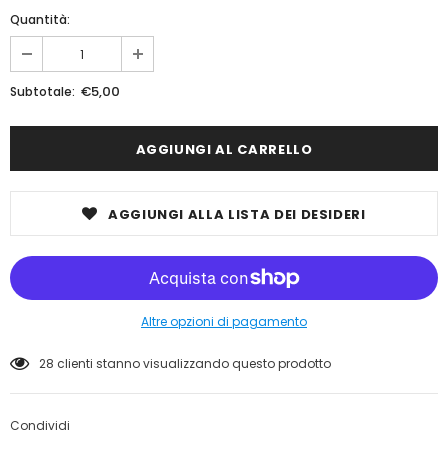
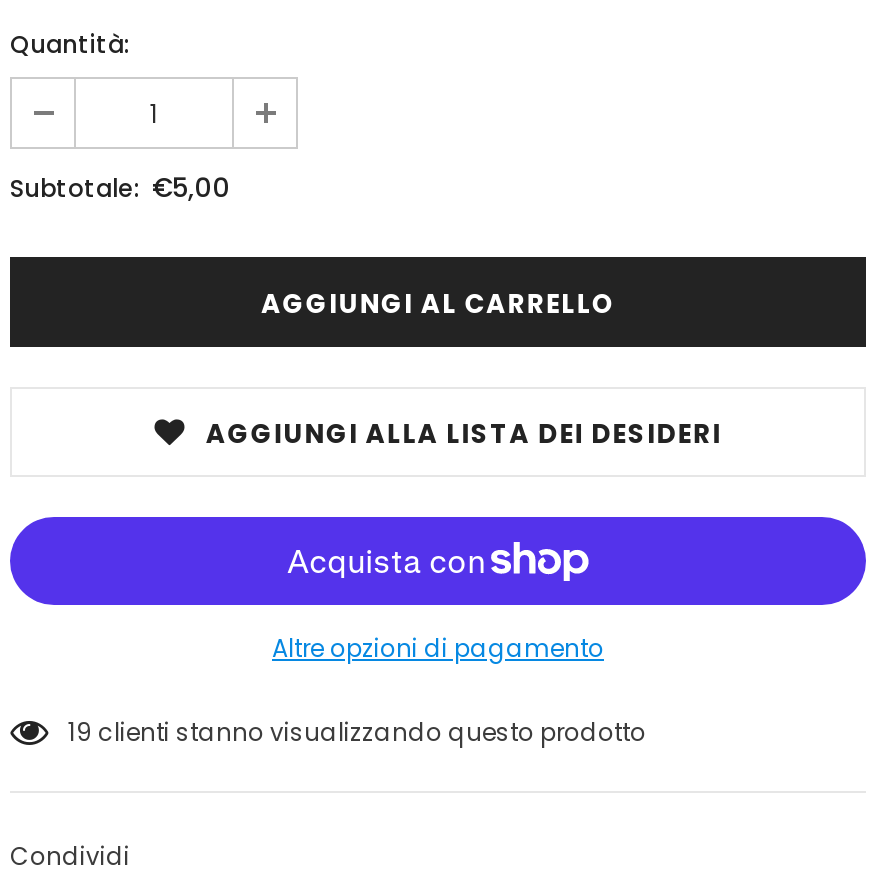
- 28 clienti stanno visualizzando questo prodotto
+ 19 clienti stanno visualizzando questo prodotto
